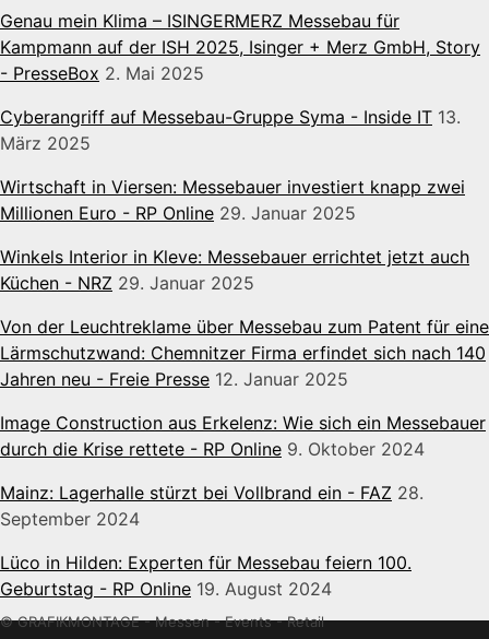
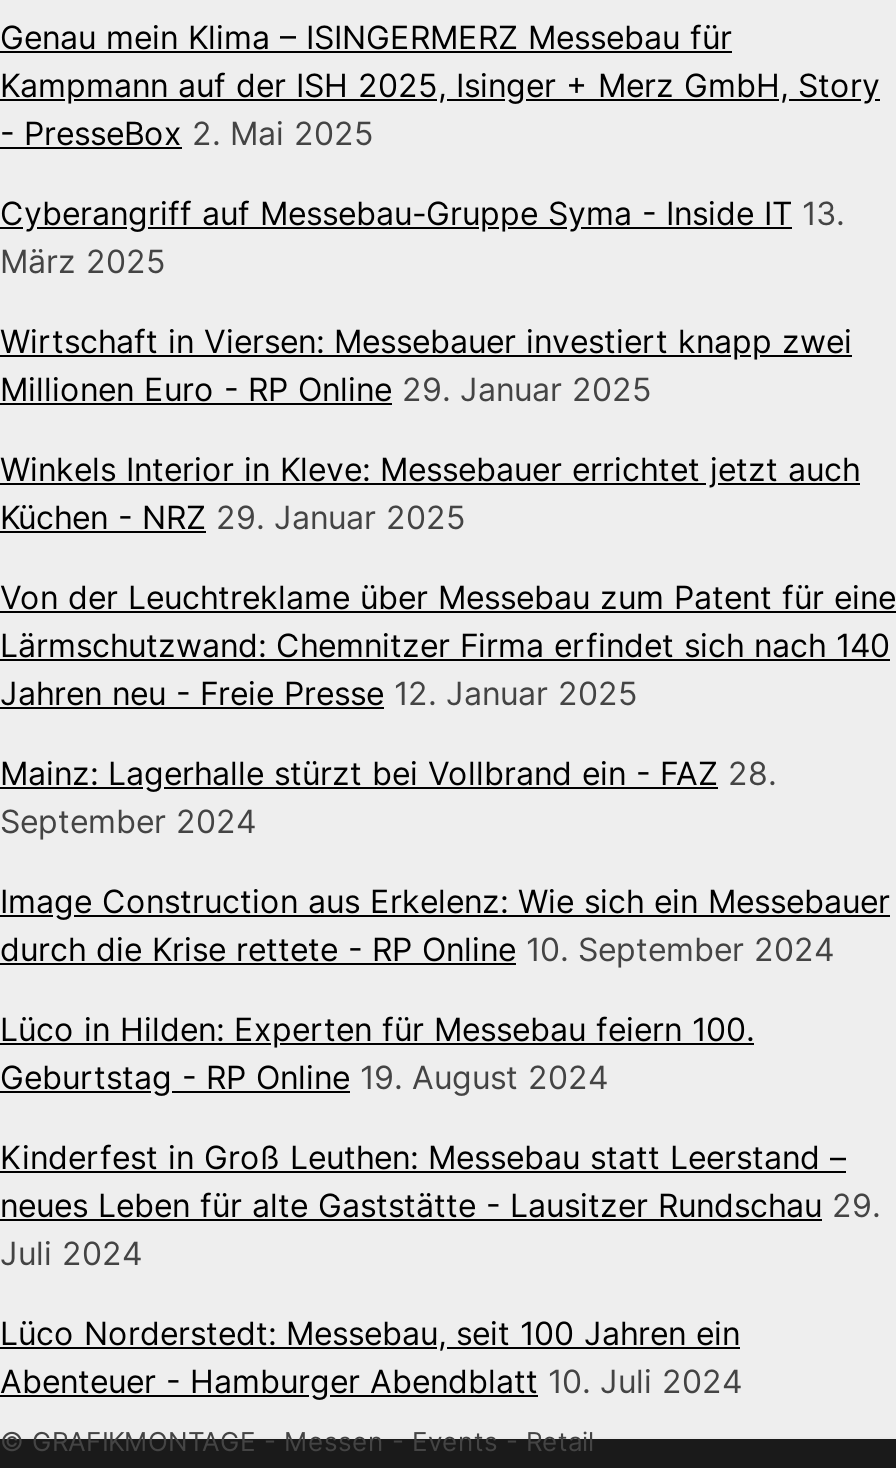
moved down: Image Construction aus Erkelenz: Wie sich ein Messebauer

- durch die Krise rettete - RP Online 9. Oktober 2024

moved up: Mainz: Lagerhalle stürzt bei Vollbrand ein - FAZ 28. | September 2024

+ durch die Krise rettete - RP Online 10. September 2024

+ Kinderfest in Groß Leuthen: Messebau statt Leerstand –
+ neues Leben für alte Gaststätte - Lausitzer Rundschau 29.
+ Juli 2024
+ Lüco Norderstedt: Messebau, seit 100 Jahren ein
+ Abenteuer - Hamburger Abendblatt 10. Juli 2024
